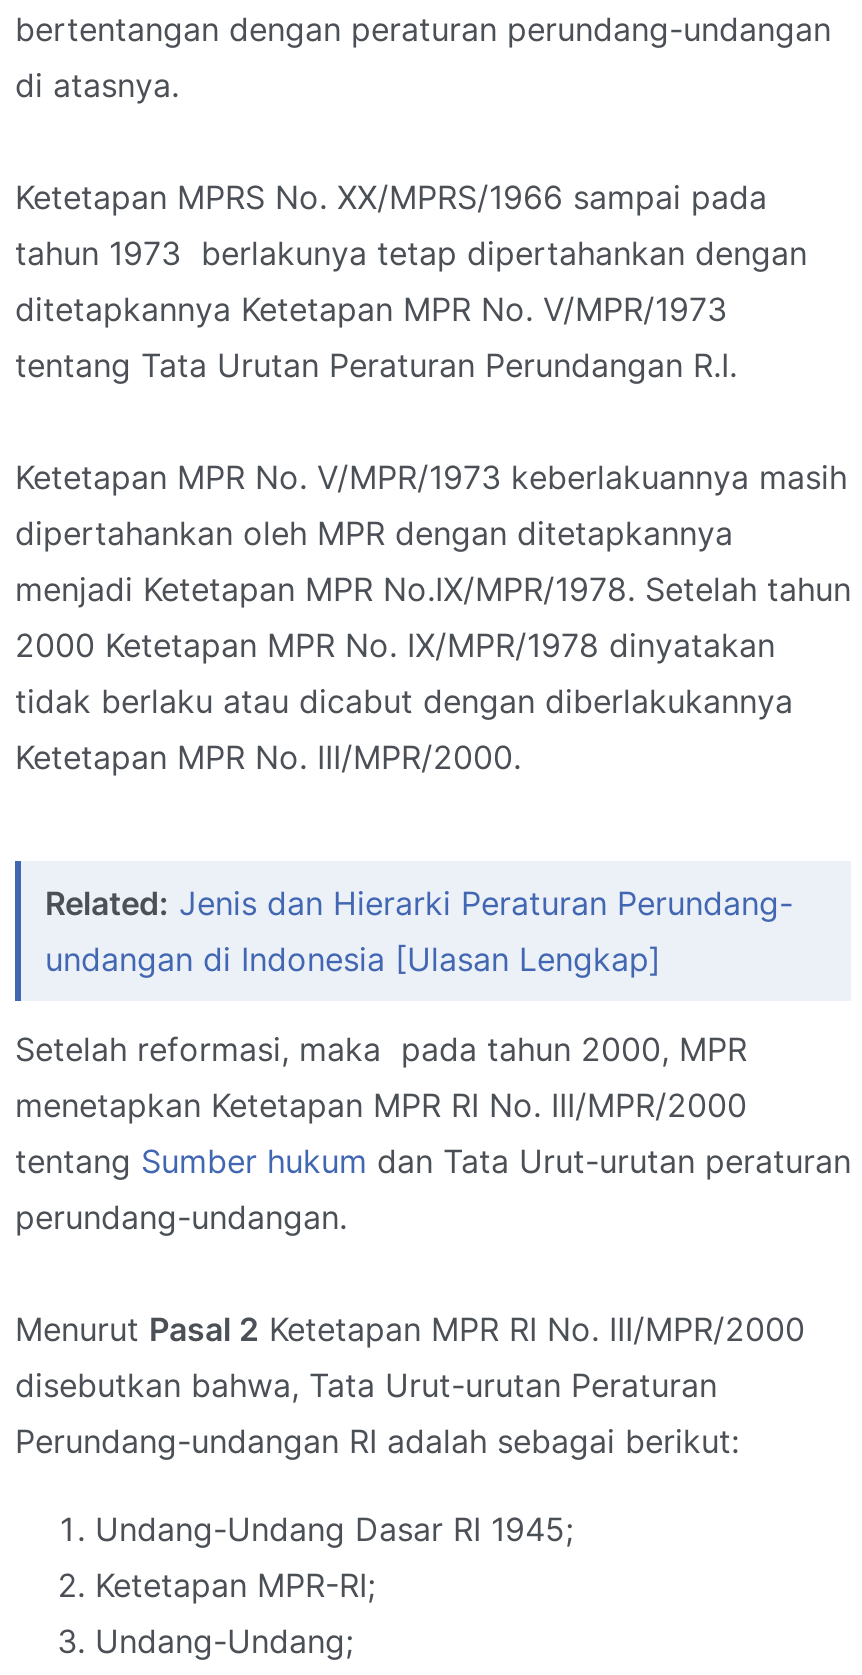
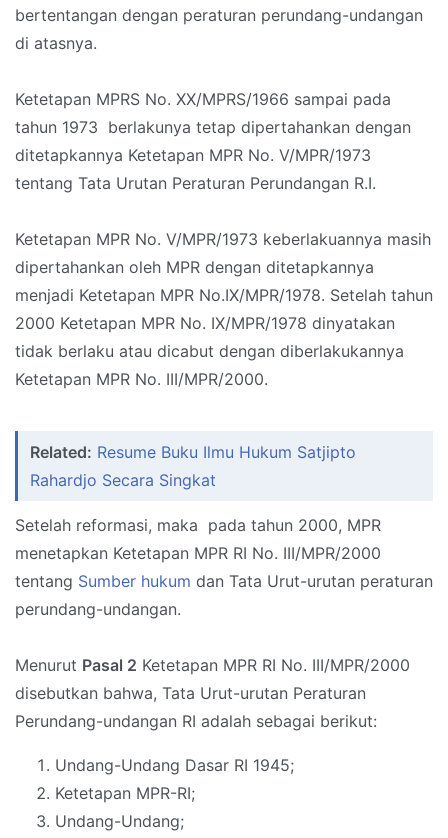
- Related: Jenis dan Hierarki Peraturan Perundang-
- undangan di Indonesia [Ulasan Lengkap]
+ Related: Resume Buku Ilmu Hukum Satjipto
+ Rahardjo Secara Singkat
